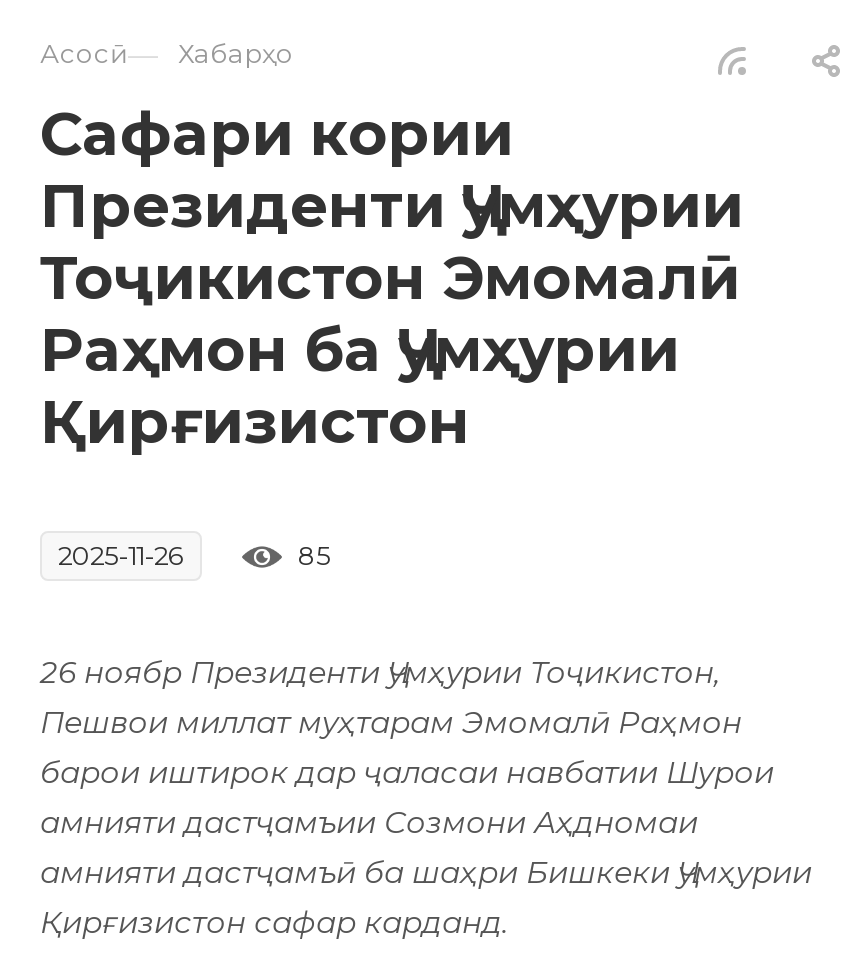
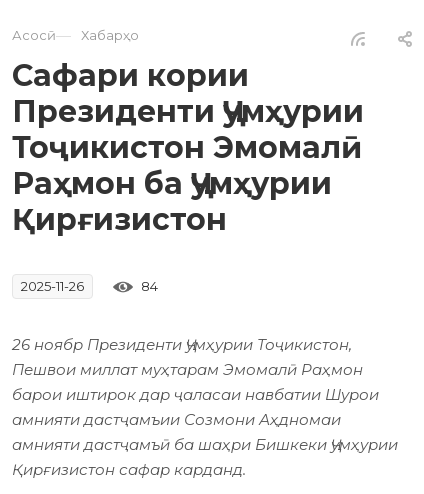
- 85
+ 84
